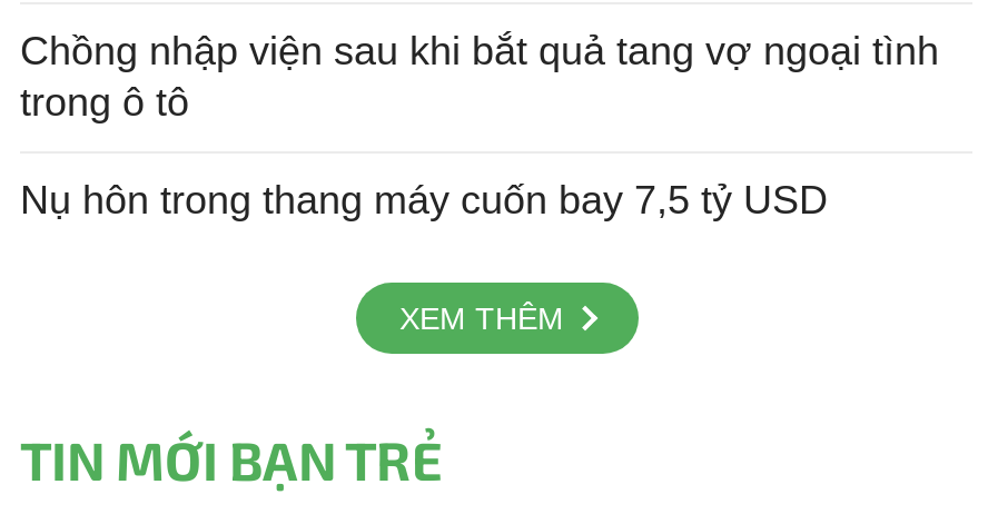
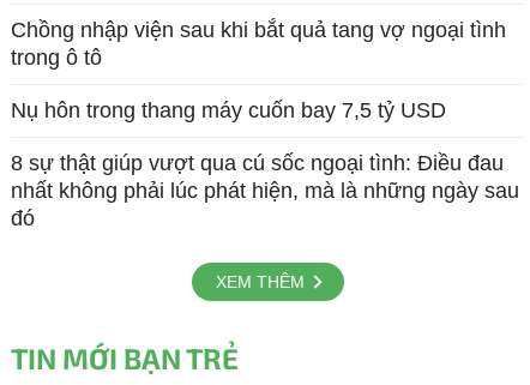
+ 8 sự thật giúp vượt qua cú sốc ngoại tình: Điều đau
+ nhất không phải lúc phát hiện, mà là những ngày sau
+ đó
